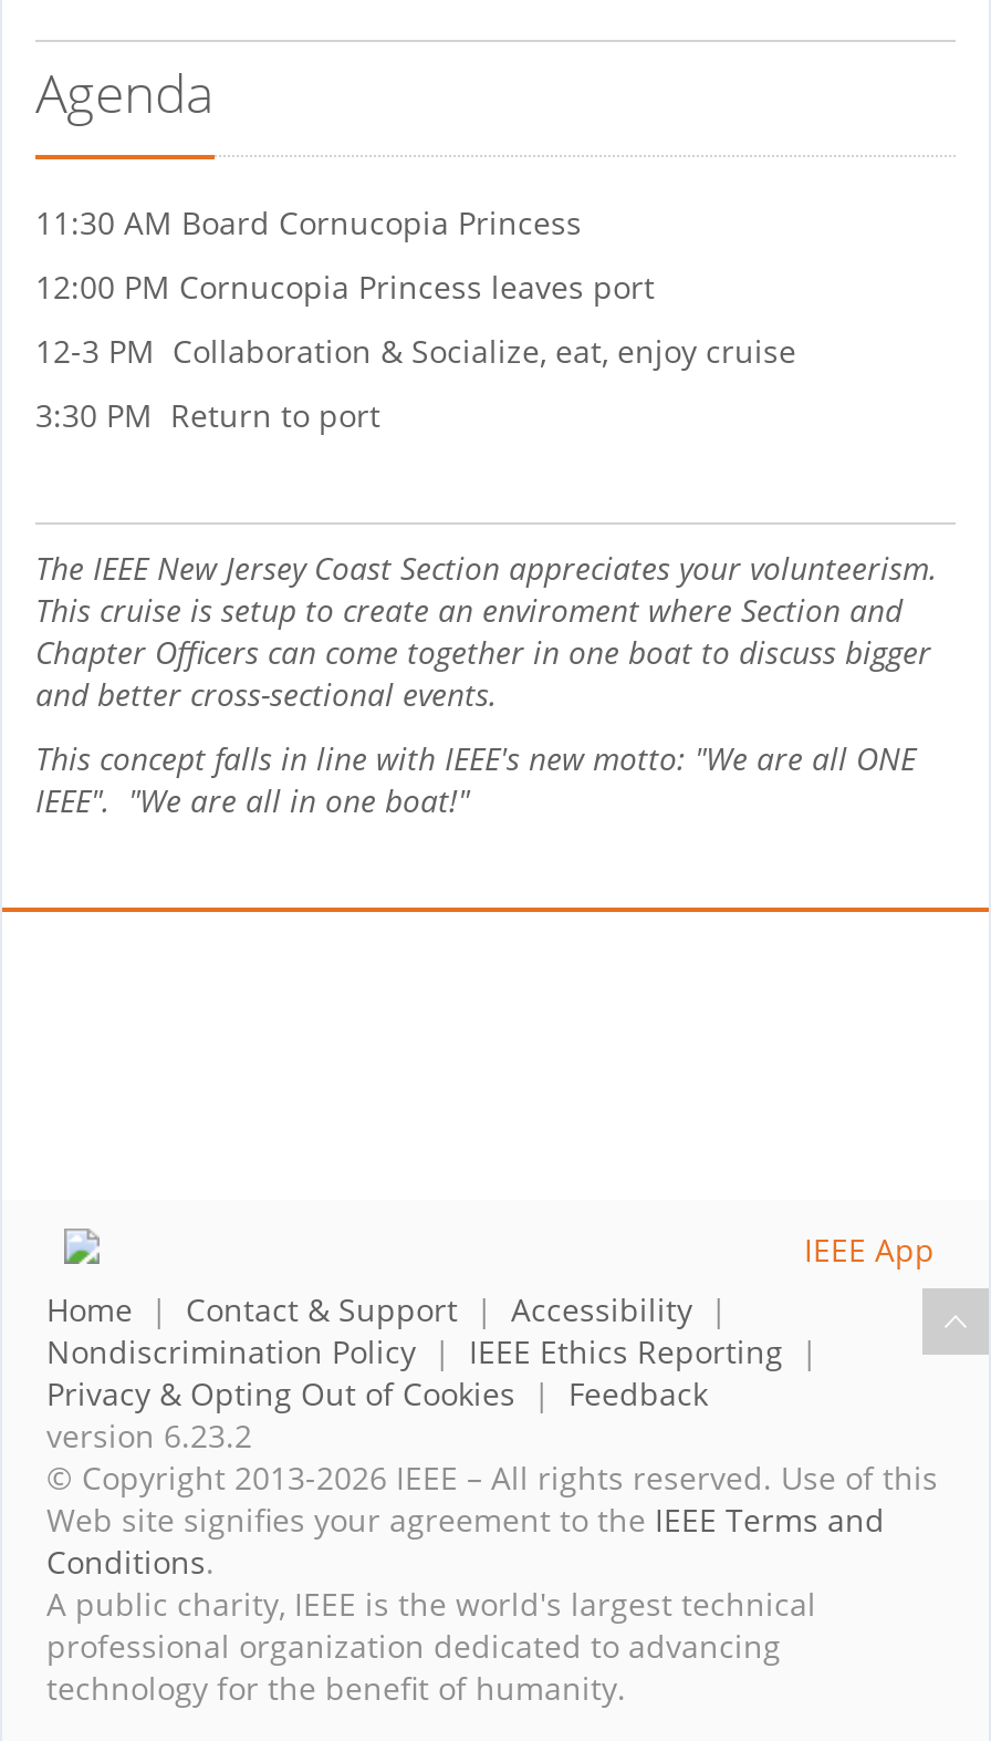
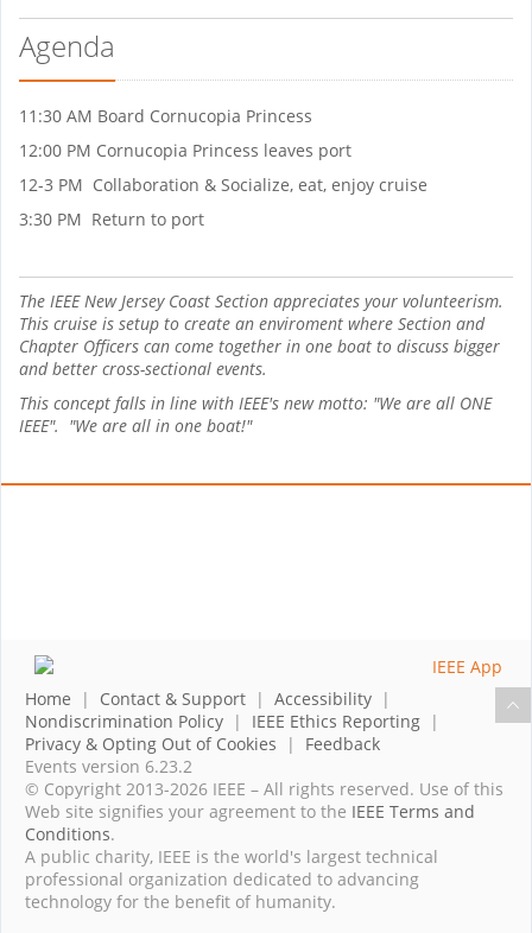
- version 6.23.2
+ Events version 6.23.2
